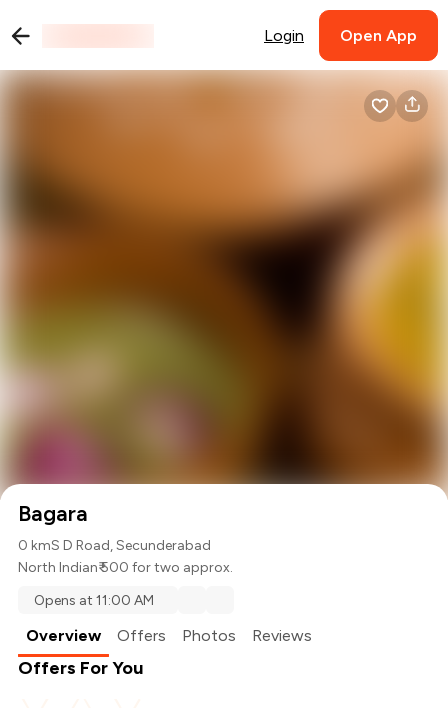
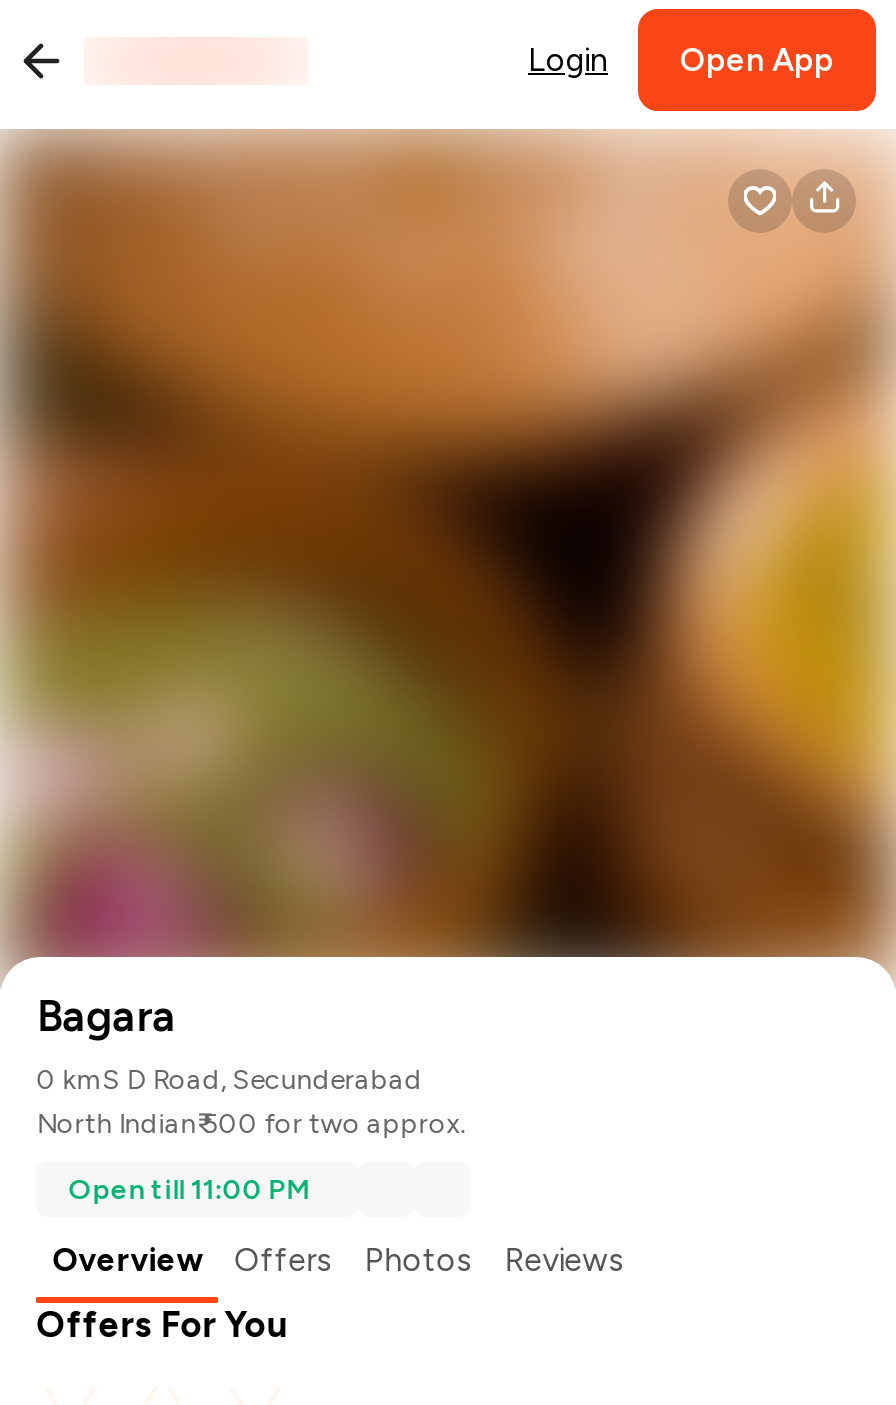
- Opens at 11:00 AM
+ Open till 11:00 PM
